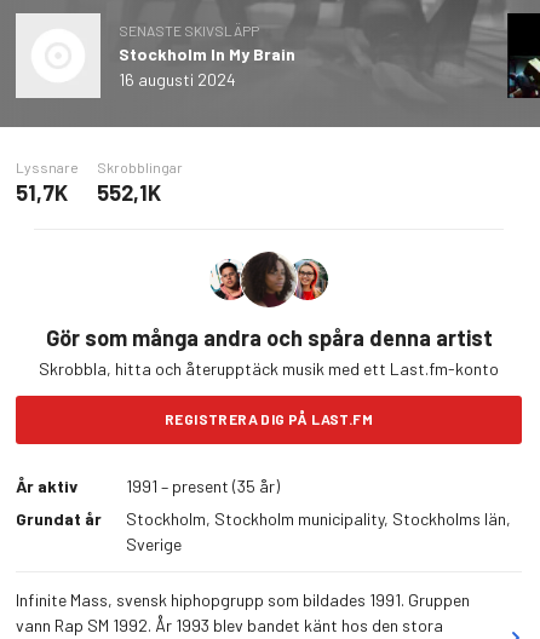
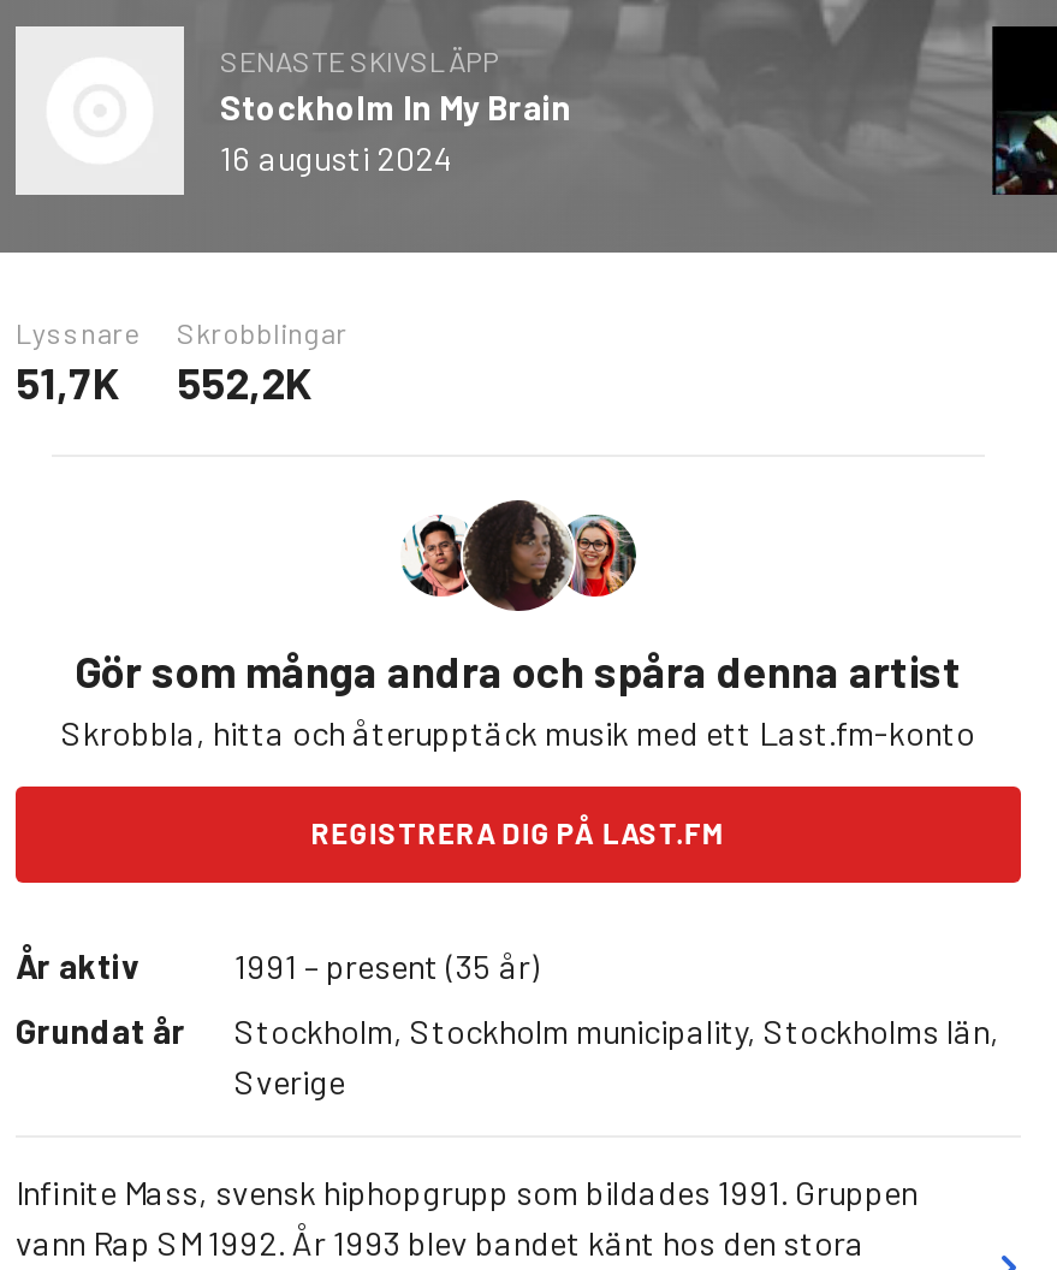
- 51,7K 552,1K
+ 51,7K 552,2K
